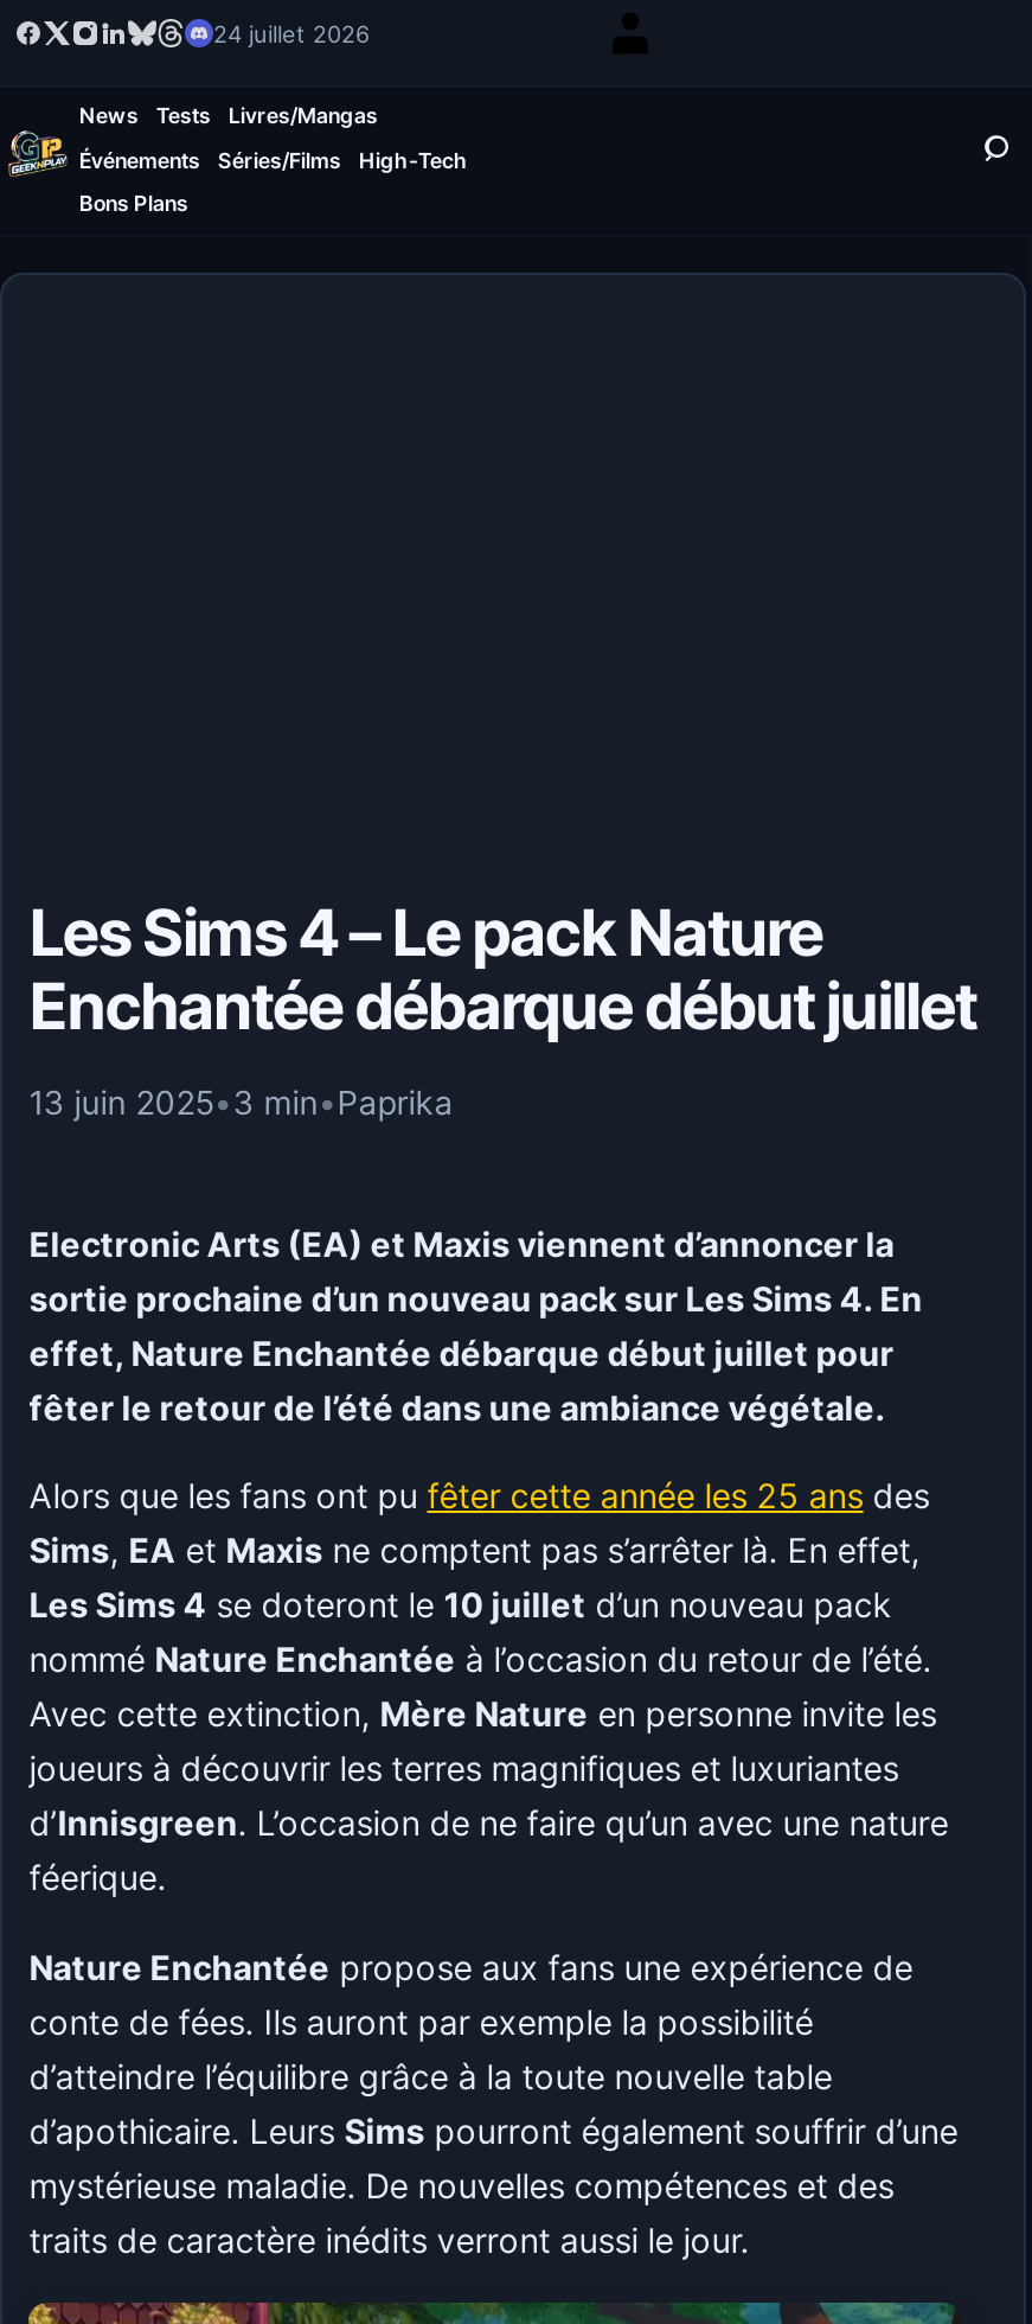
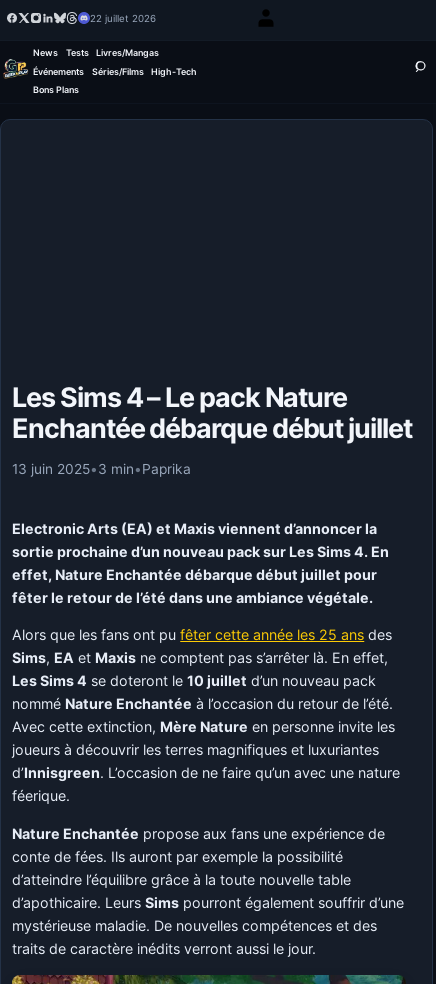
- 24 juillet 2026
+ 22 juillet 2026
